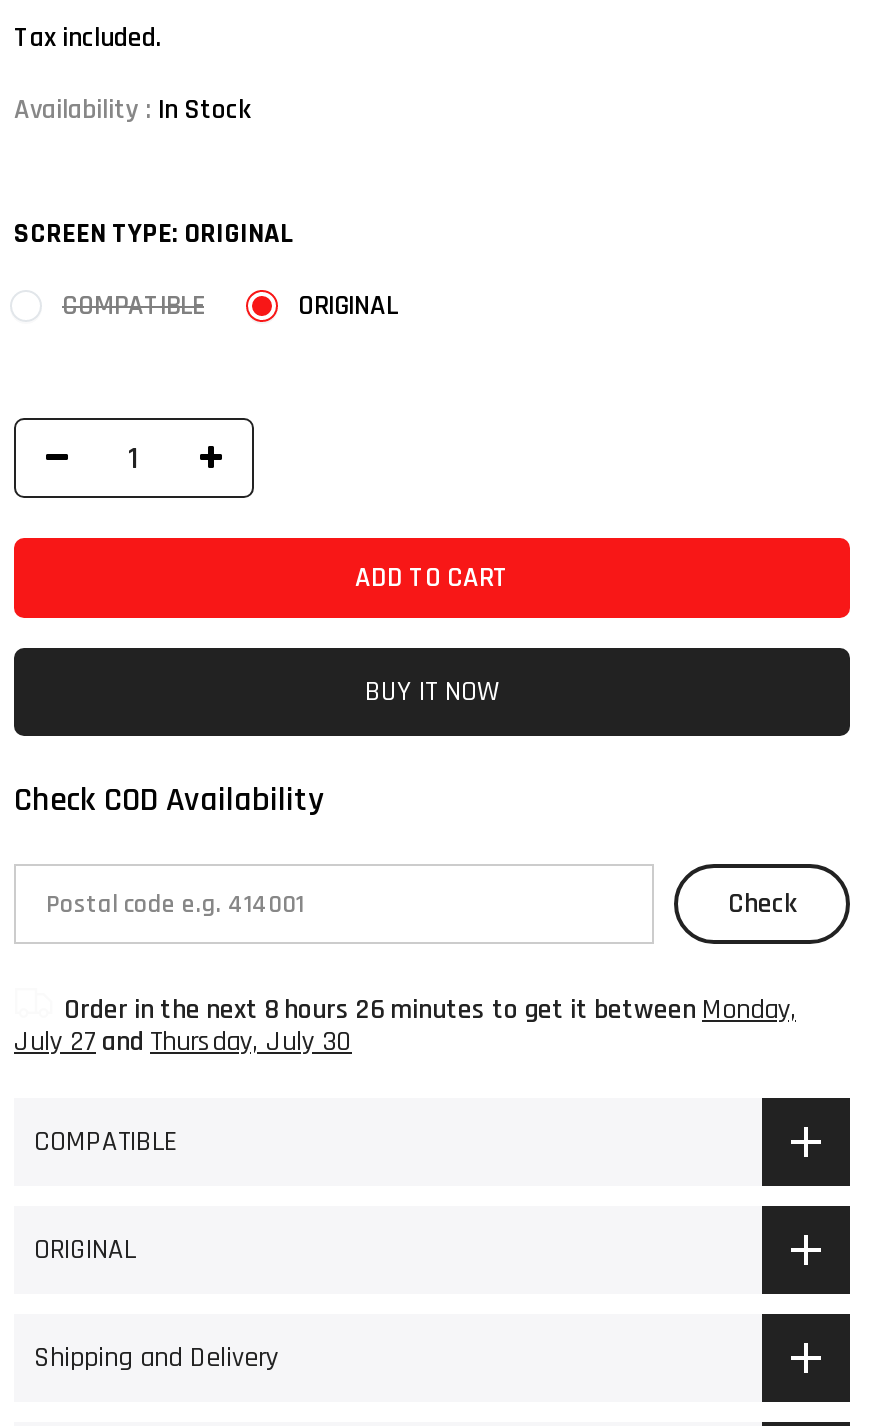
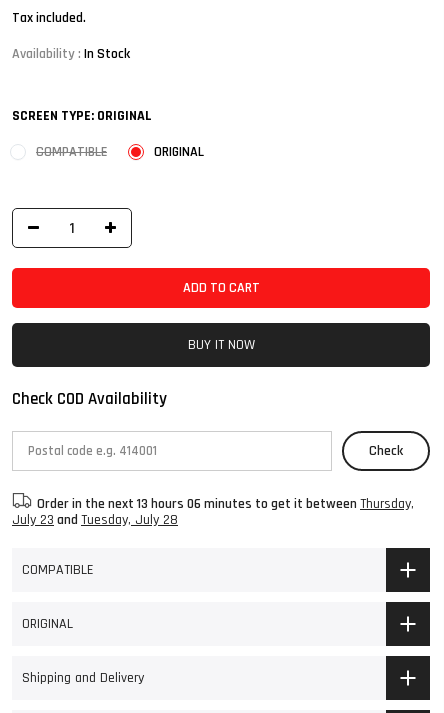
- Order in the next 8 hours 26 minutes to get it between Monday,
+ Order in the next 13 hours 06 minutes to get it between Thursday,

- July 27 and Thursday, July 30
+ July 23 and Tuesday, July 28
